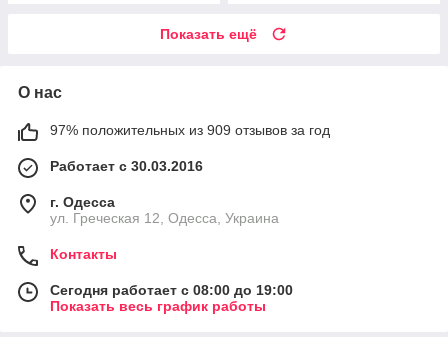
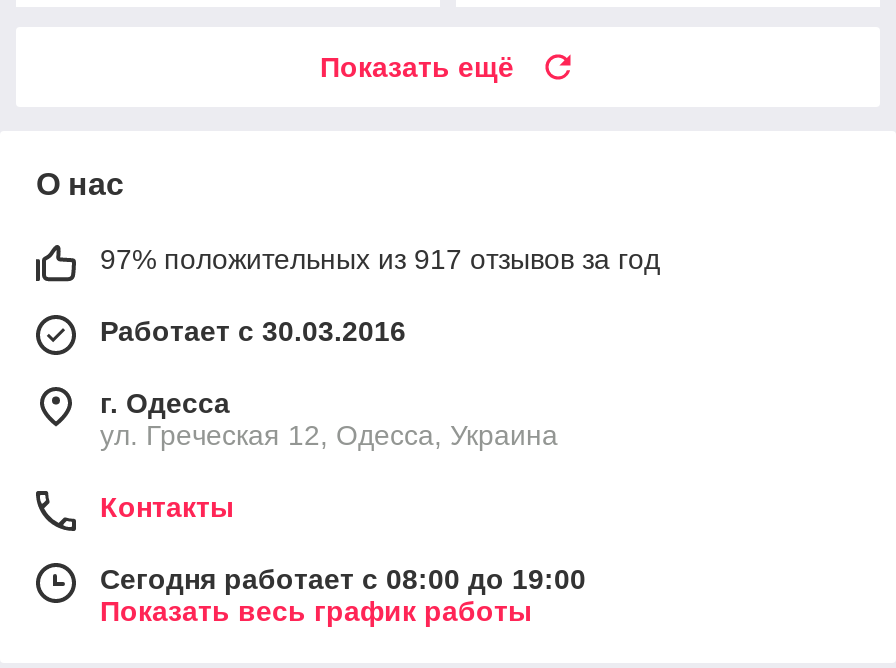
- 97% положительных из 909 отзывов за год
+ 97% положительных из 917 отзывов за год
